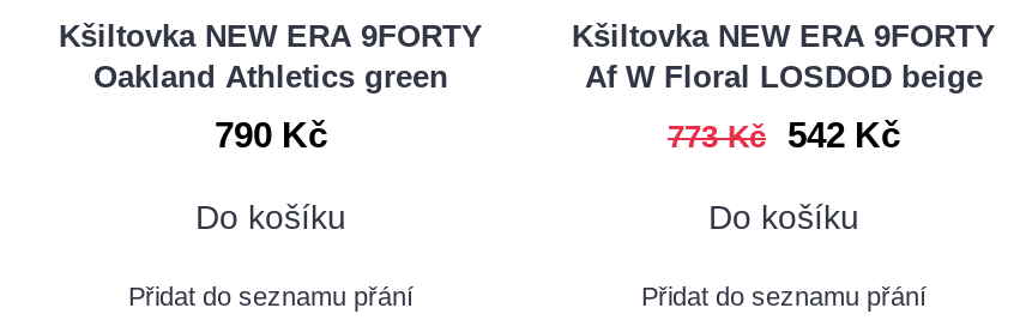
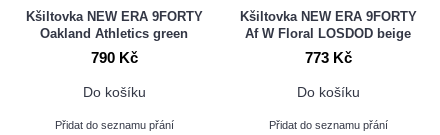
- 773 Kč 542 Kč
+ 773 Kč
